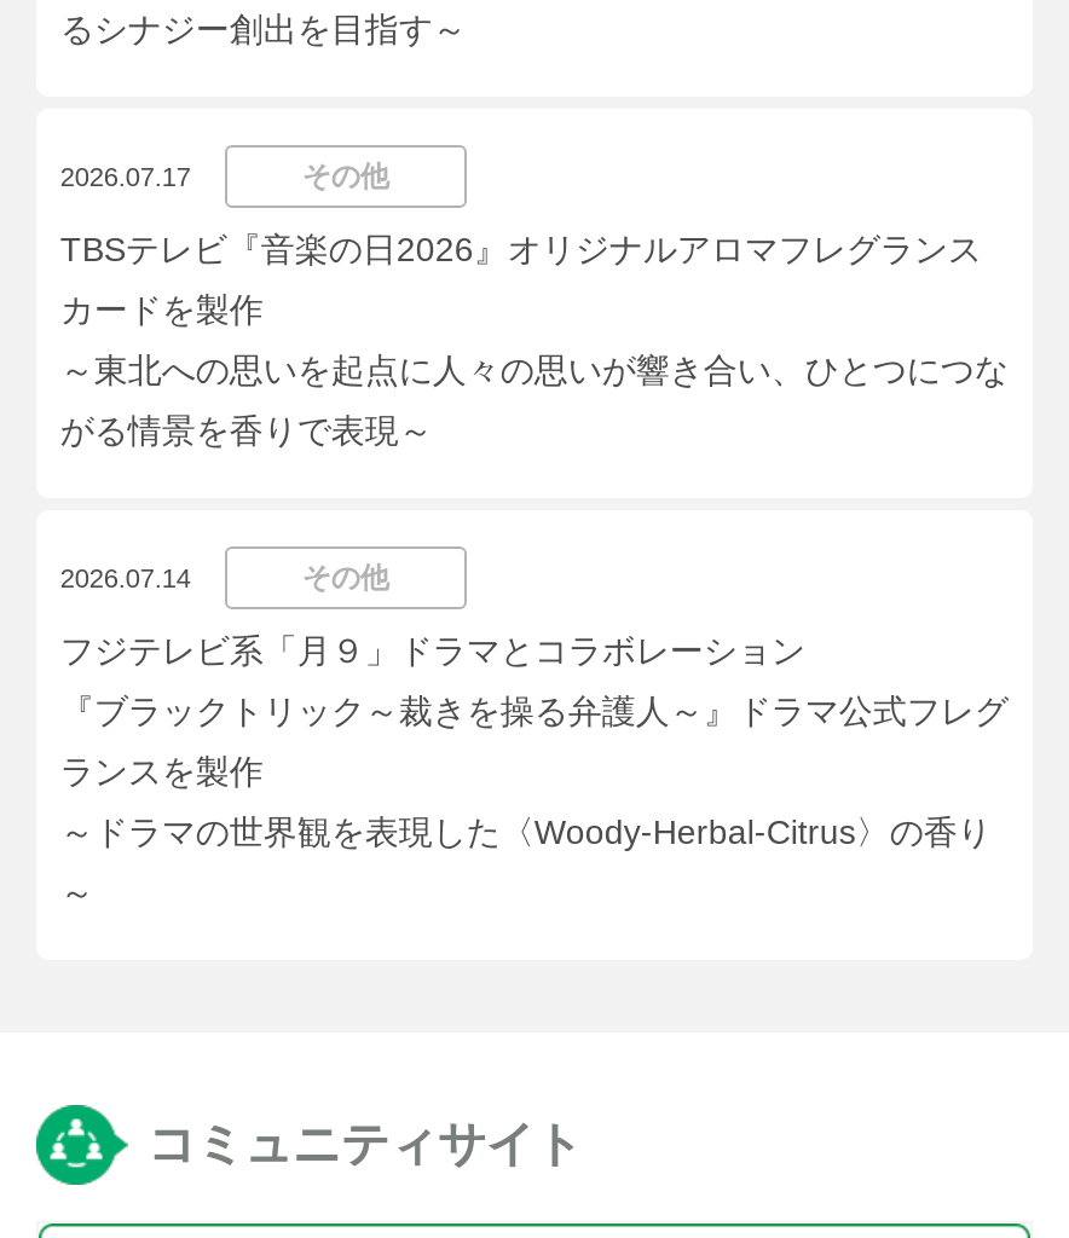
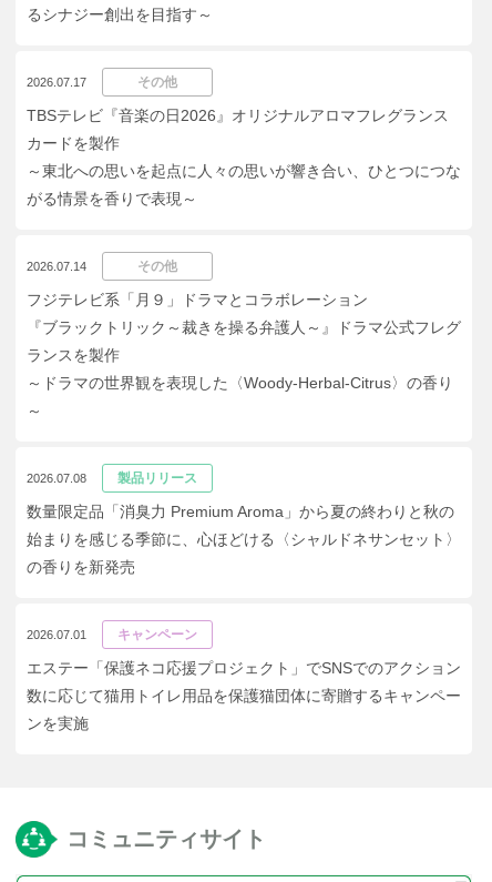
+ 2026.07.08
+ 製品リリース
+ 数量限定品「消臭力 Premium Aroma」から夏の終わりと秋の
+ 始まりを感じる季節に、心ほどける〈シャルドネサンセット〉
+ の香りを新発売

+ 2026.07.01
+ キャンペーン
+ エステー「保護ネコ応援プロジェクト」でSNSでのアクション
+ 数に応じて猫用トイレ用品を保護猫団体に寄贈するキャンペー
+ ンを実施
